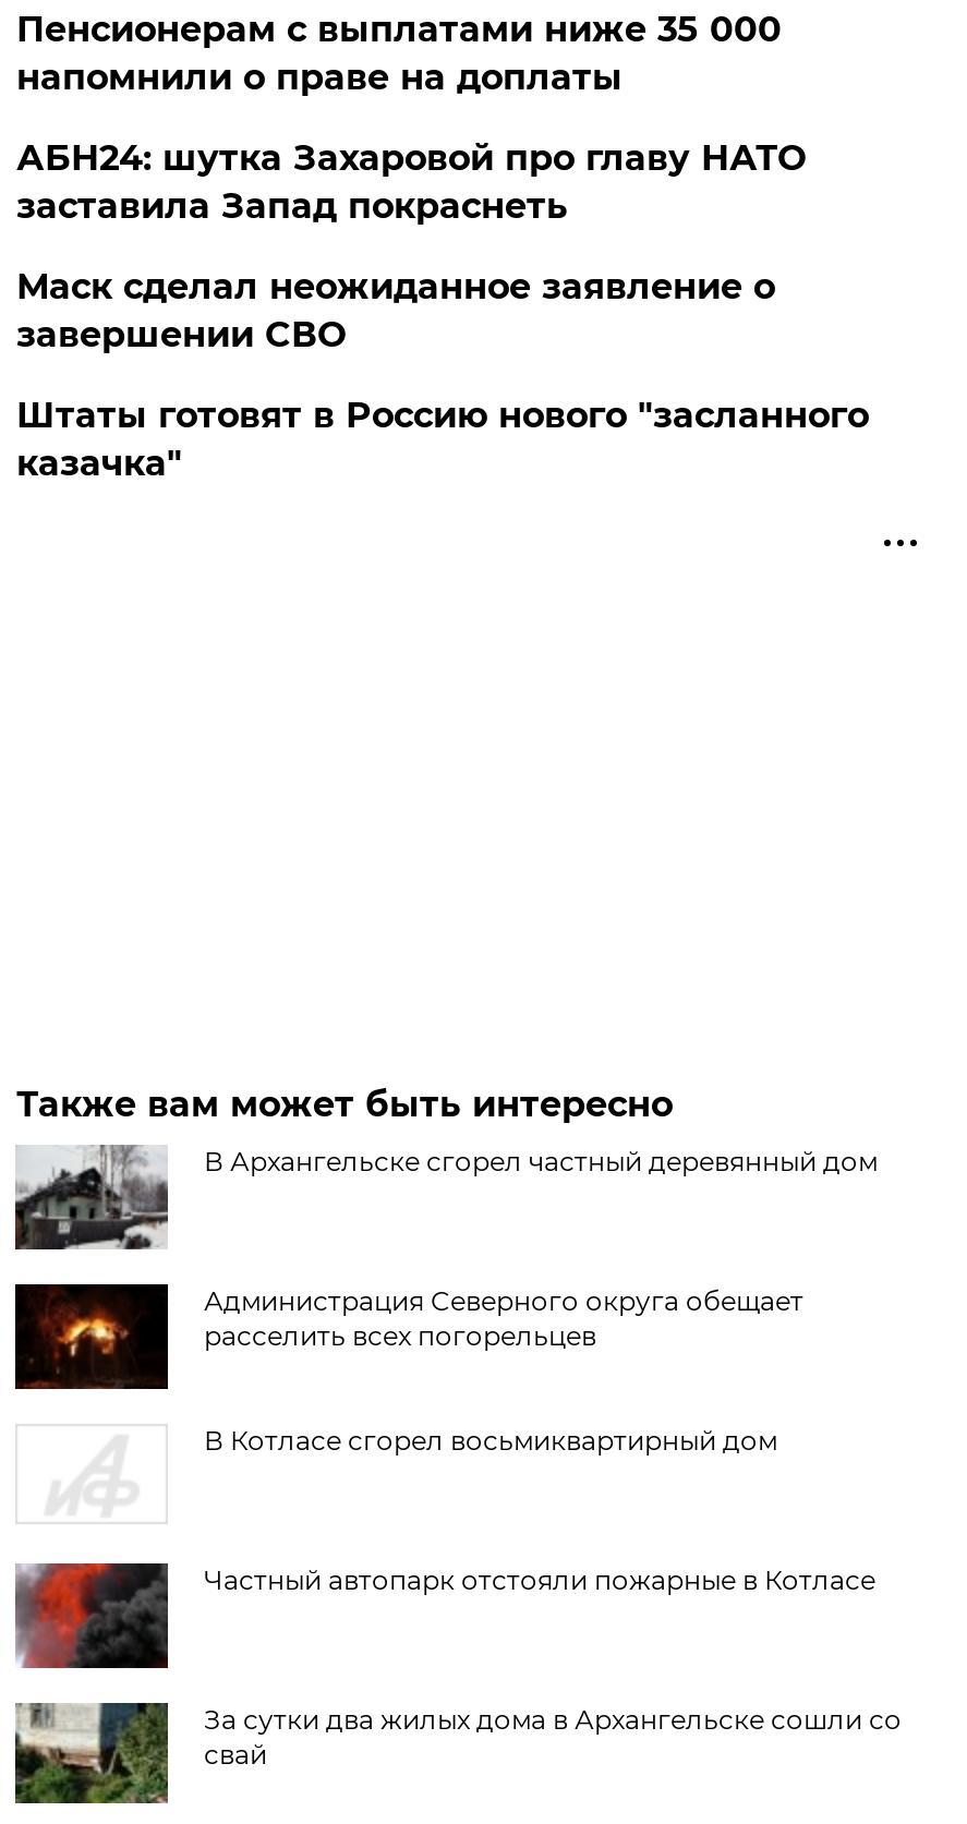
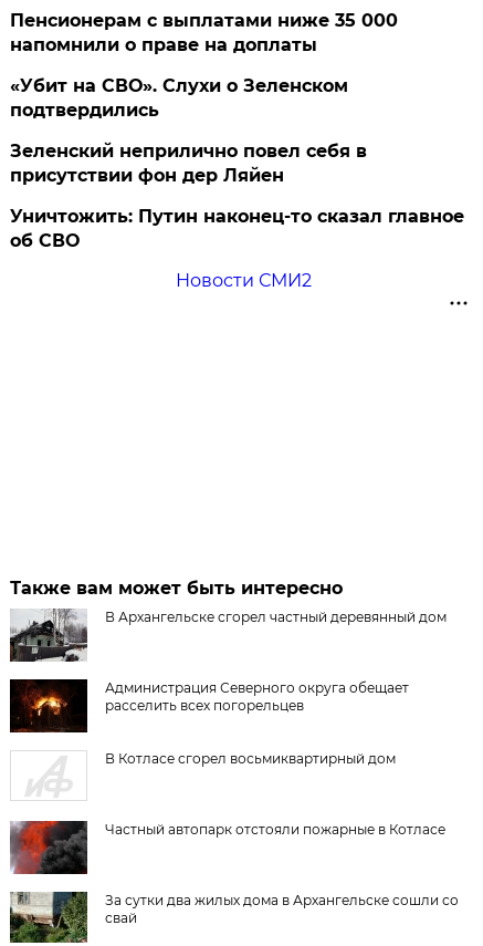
- АБН24: шутка Захаровой про главу НАТО
- заставила Запад покраснеть
- Маск сделал неожиданное заявление о
- завершении СВО
- Штаты готовят в Россию нового "засланного
- казачка"
+ «Убит на СВО». Слухи о Зеленском
+ подтвердились
+ Зеленский неприлично повел cебя в
+ присутствии фон дер Ляйен
+ Уничтожить: Путин наконец-то сказал главное
+ об СВО
+ Новости СМИ2
